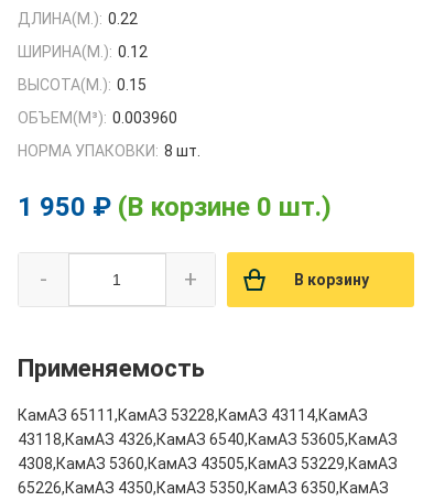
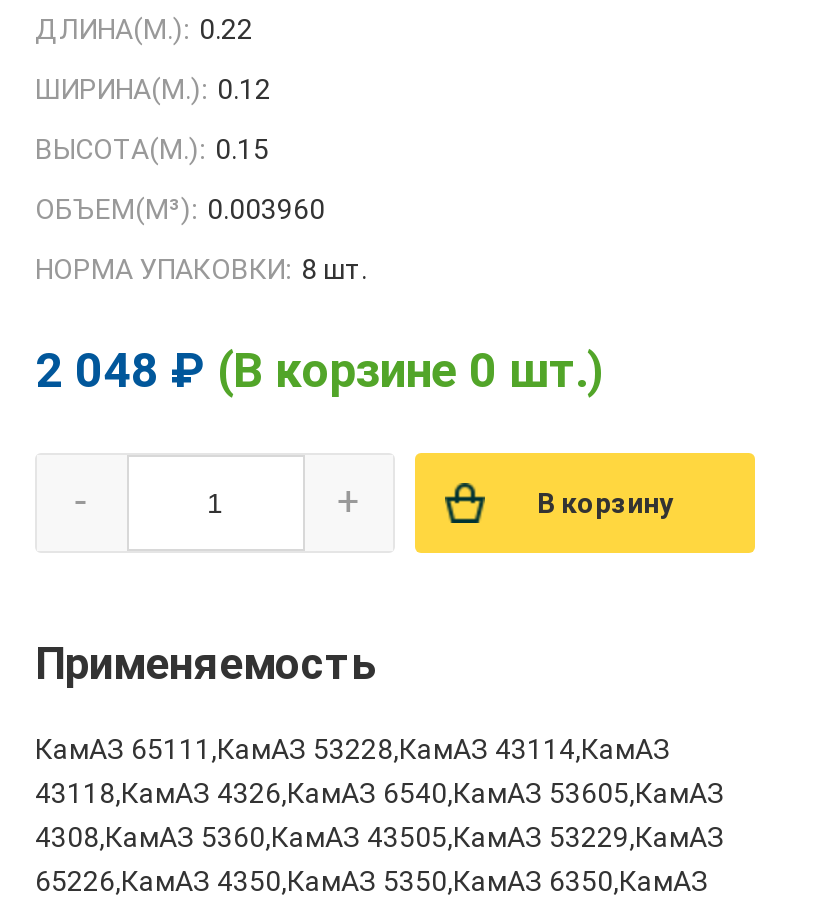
- 1 950 ₽ (В корзине 0 шт.)
+ 2 048 ₽ (В корзине 0 шт.)
